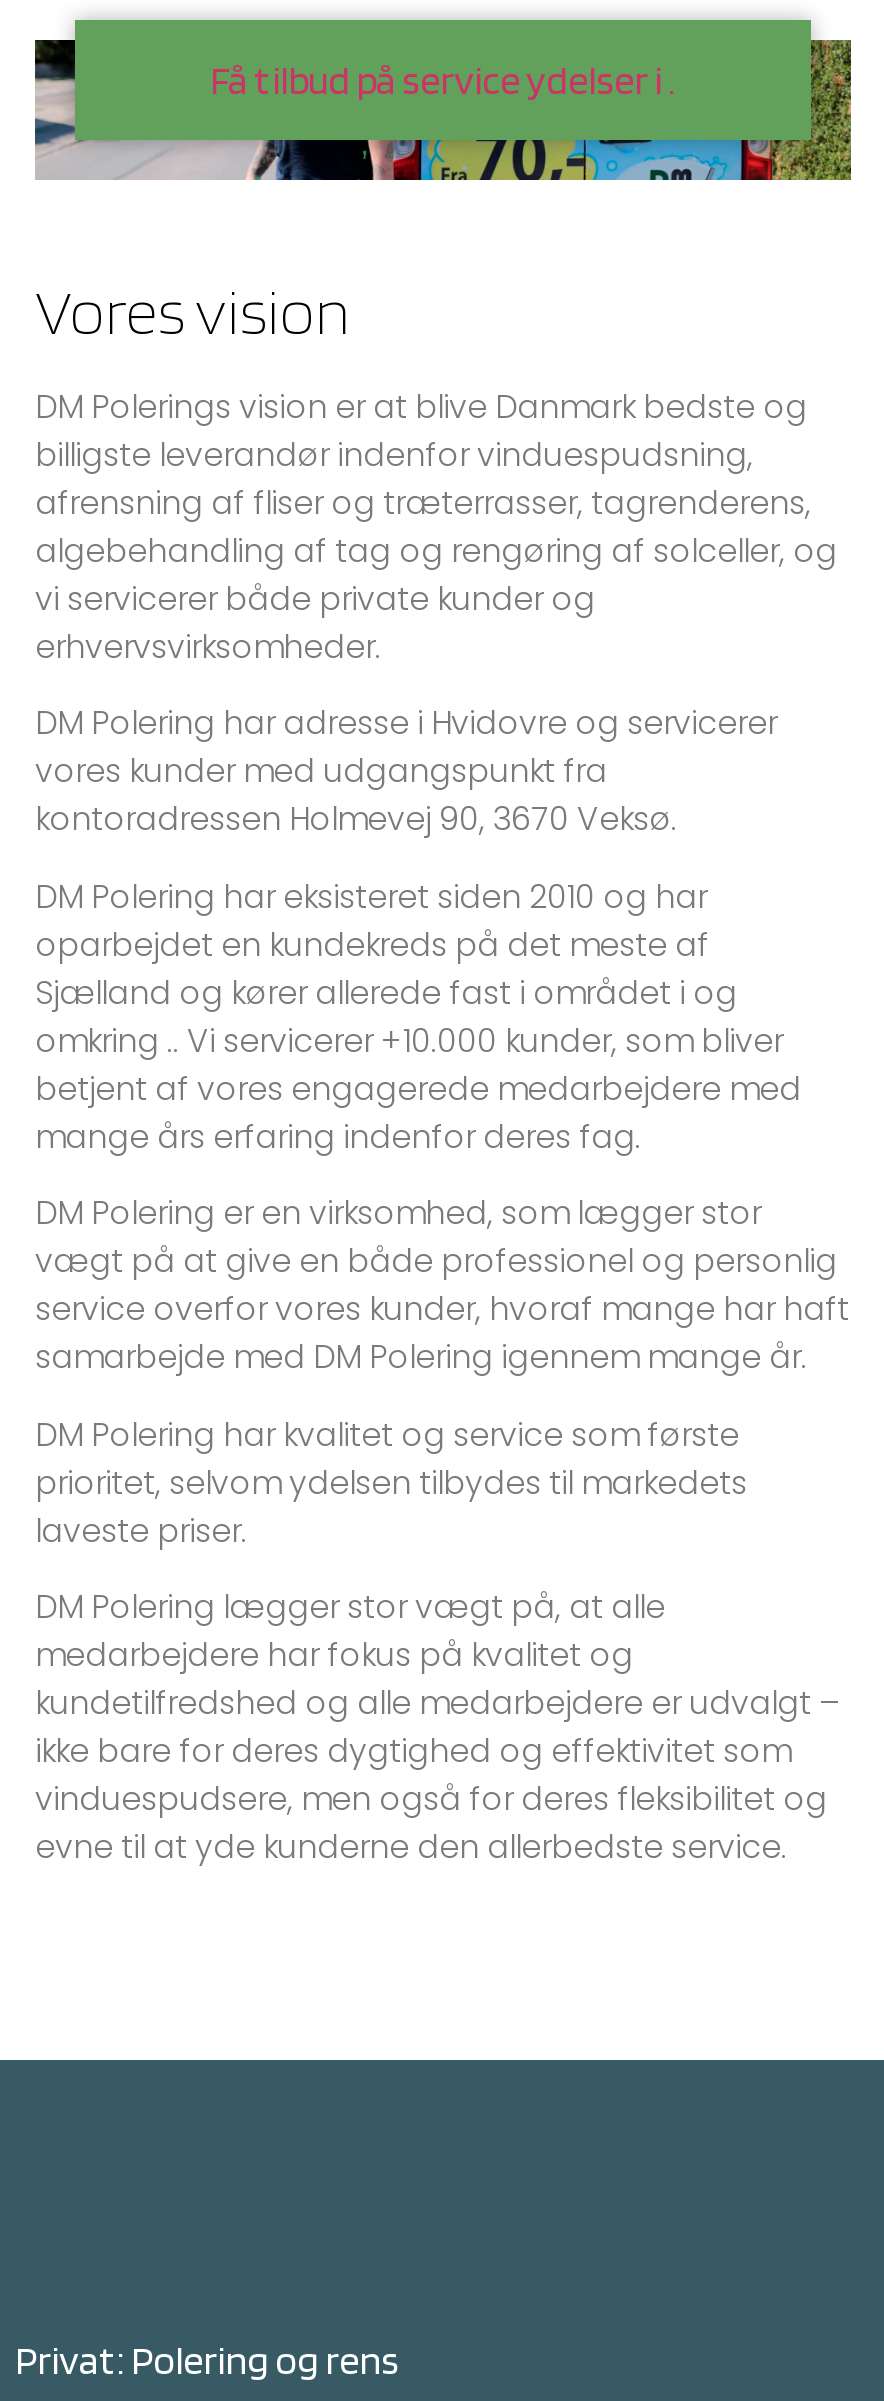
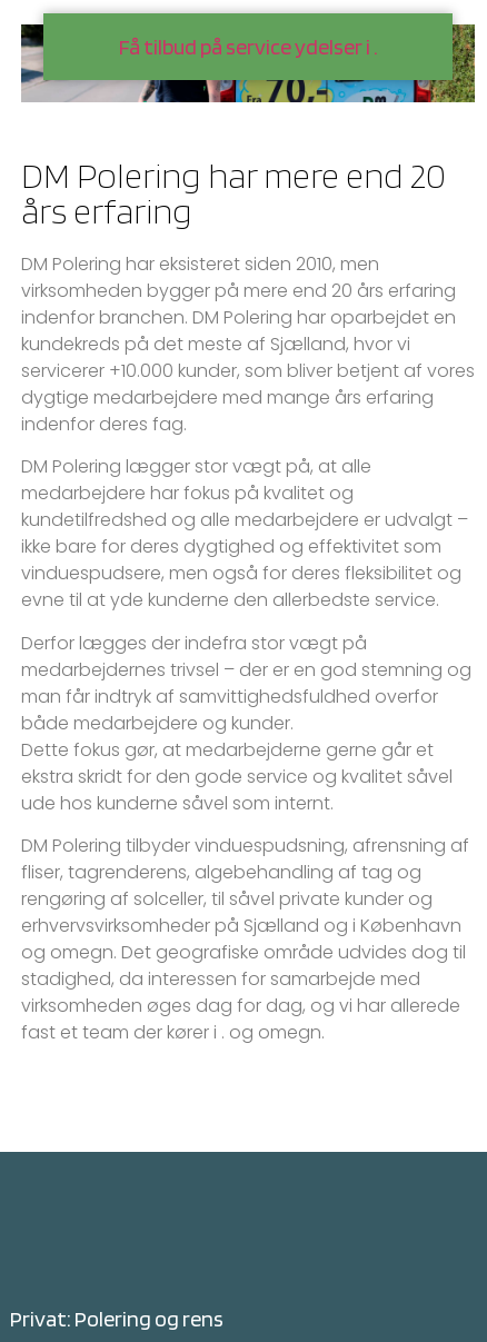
- Vores vision
- DM Polerings vision er at blive Danmark bedste og
- billigste leverandør indenfor vinduespudsning,
- afrensning af fliser og træterrasser, tagrenderens,
- algebehandling af tag og rengøring af solceller, og
- vi servicerer både private kunder og
- erhvervsvirksomheder.
- DM Polering har adresse i Hvidovre og servicerer
- vores kunder med udgangspunkt fra
- kontoradressen Holmevej 90, 3670 Veksø.
- DM Polering har eksisteret siden 2010 og har
- oparbejdet en kundekreds på det meste af
- Sjælland og kører allerede fast i området i og
- omkring.. Vi servicerer +10.000 kunder, som bliver
- betjent af vores engagerede medarbejdere med
- mange års erfaring indenfor deres fag.
- DM Polering er en virksomhed, som lægger stor
- vægt på at give en både professionel og personlig
- service overfor vores kunder, hvoraf mange har haft
- samarbejde med DM Polering igennem mange år.
- DM Polering har kvalitet og service som første
- prioritet, selvom ydelsen tilbydes til markedets
- laveste priser.
+ DM Polering har mere end 20
+ års erfaring
+ DM Polering har eksisteret siden 2010, men
+ virksomheden bygger på mere end 20 års erfaring
+ indenfor branchen. DM Polering har oparbejdet en
+ kundekreds på det meste af Sjælland, hvor vi
+ servicerer +10.000 kunder, som bliver betjent af vores
+ dygtige medarbejdere med mange års erfaring
+ indenfor deres fag.

moved up: DM Polering lægger stor vægt på, at alle | medarbejdere har fokus på kvalitet og | kundetilfredshed og alle medarbejdere er udvalgt – | ikke bare for deres dygtighed og effektivitet som | vinduespudsere, men også for deres fleksibilitet og | evne til at yde kunderne den allerbedste service.

+ Derfor lægges der indefra stor vægt på
+ medarbejdernes trivsel – der er en god stemning og
+ man får indtryk af samvittighedsfuldhed overfor
+ både medarbejdere og kunder.
+ Dette fokus gør, at medarbejderne gerne går et
+ ekstra skridt for den gode service og kvalitet såvel
+ ude hos kunderne såvel som internt.
+ DM Polering tilbyder vinduespudsning, afrensning af
+ fliser, tagrenderens, algebehandling af tag og
+ rengøring af solceller, til såvel private kunder og
+ erhvervsvirksomheder på Sjælland og i København
+ og omegn. Det geografiske område udvides dog til
+ stadighed, da interessen for samarbejde med
+ virksomheden øges dag for dag, og vi har allerede
+ fast et team der kører i. og omegn.
